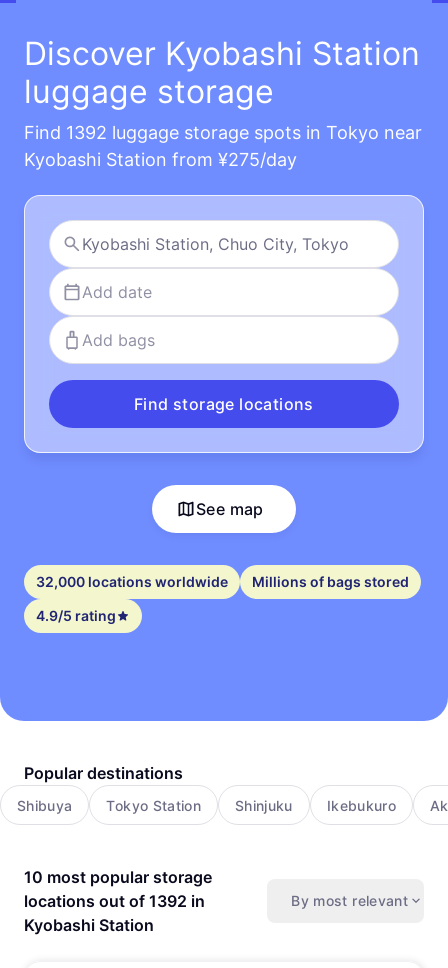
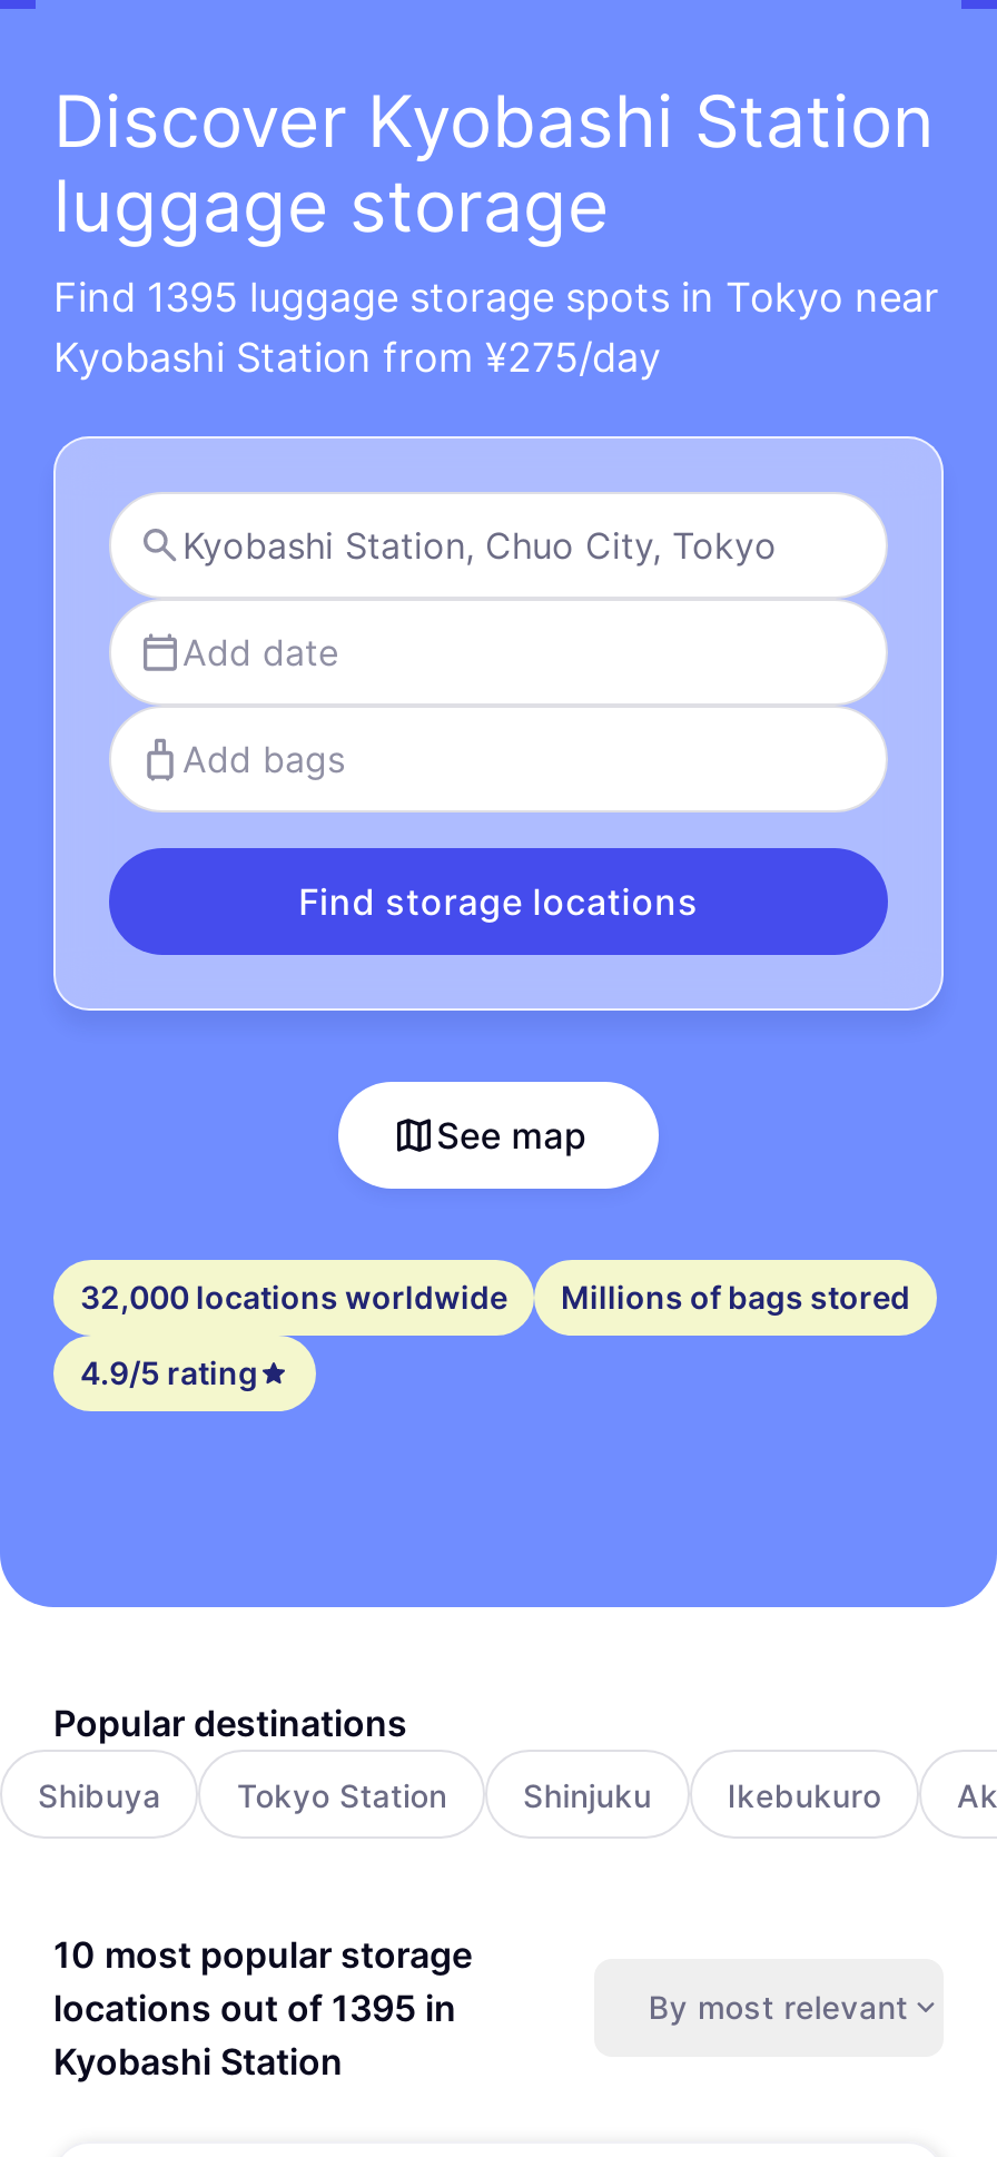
- Find 1392 luggage storage spots in Tokyo near
+ Find 1395 luggage storage spots in Tokyo near

- locations out of 1392 in
+ locations out of 1395 in
